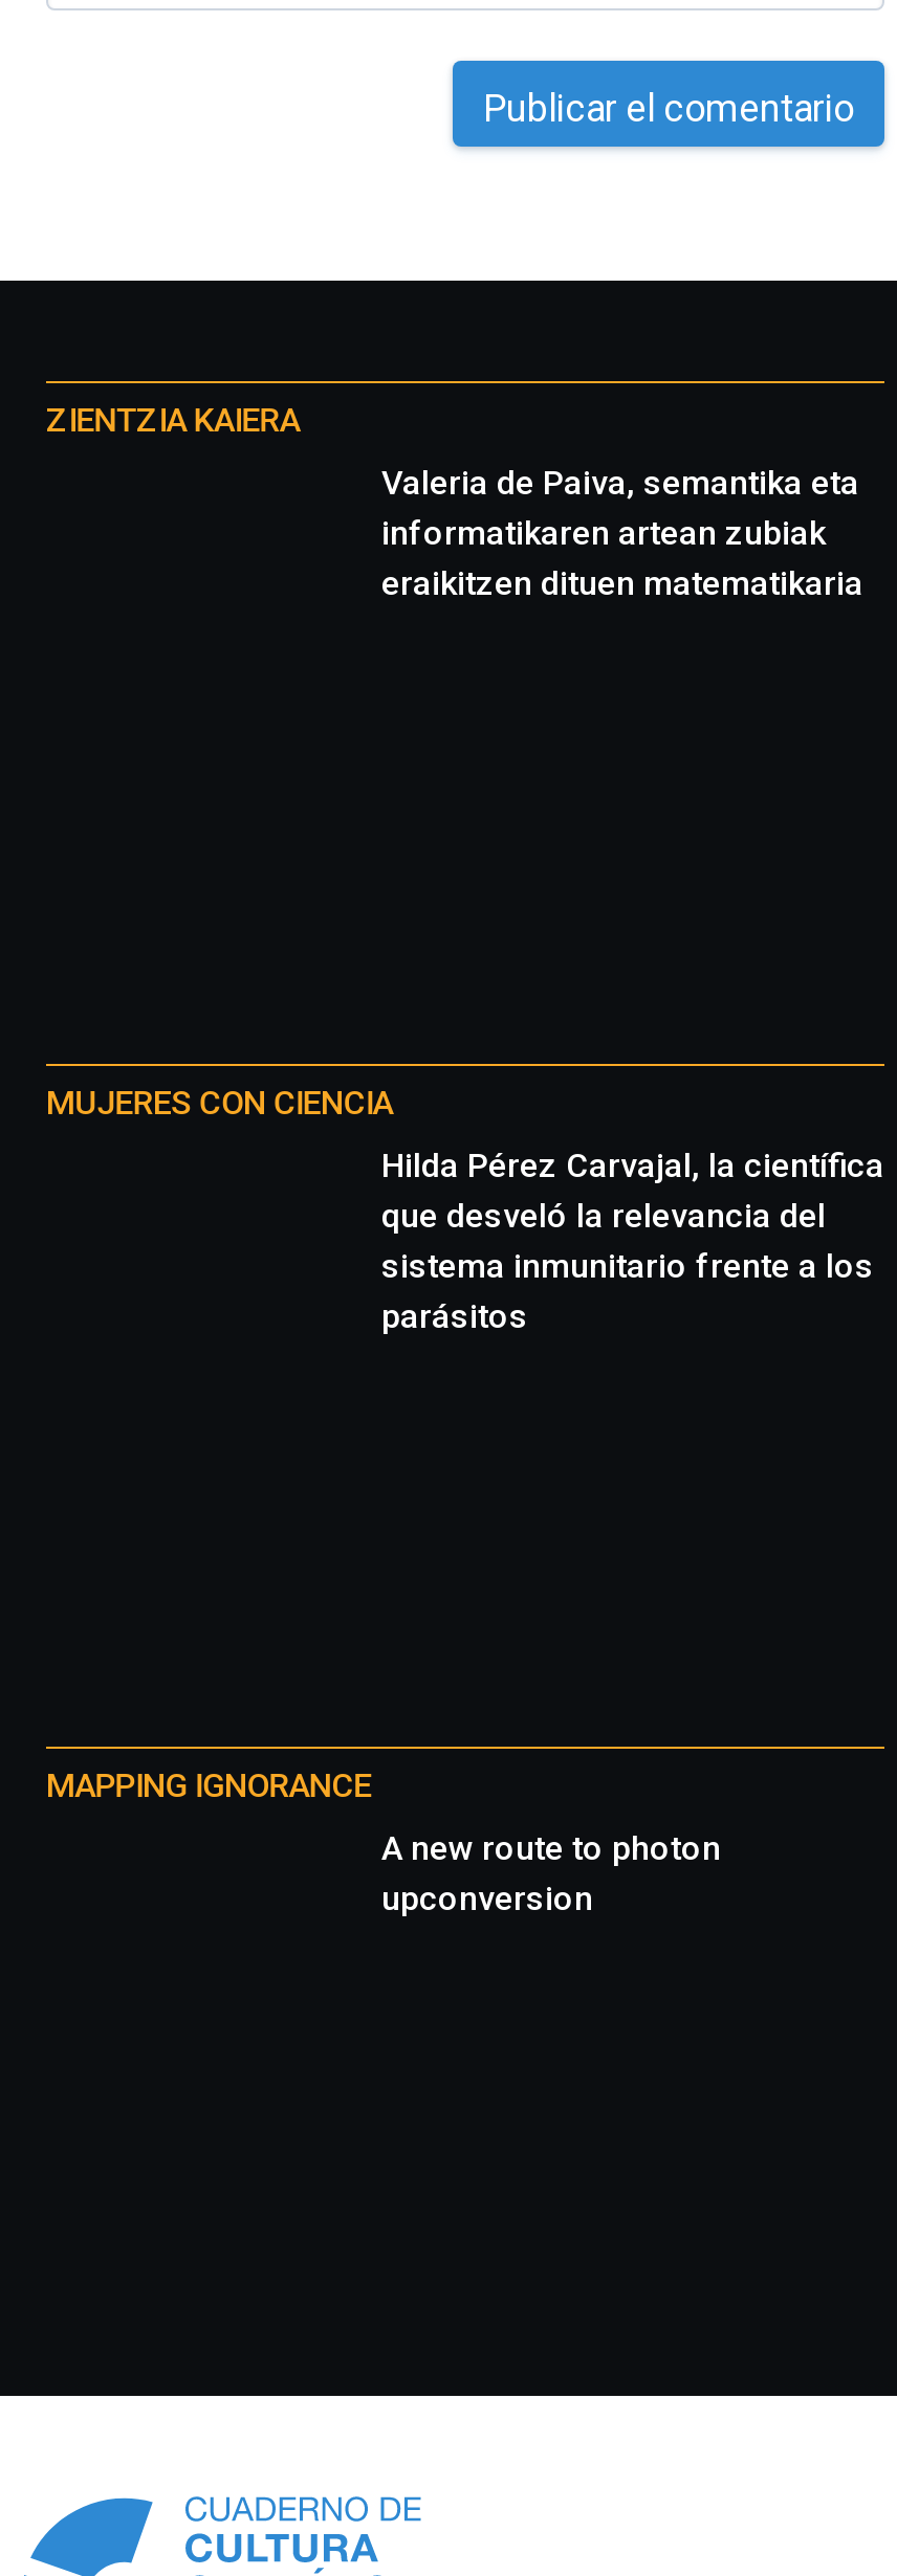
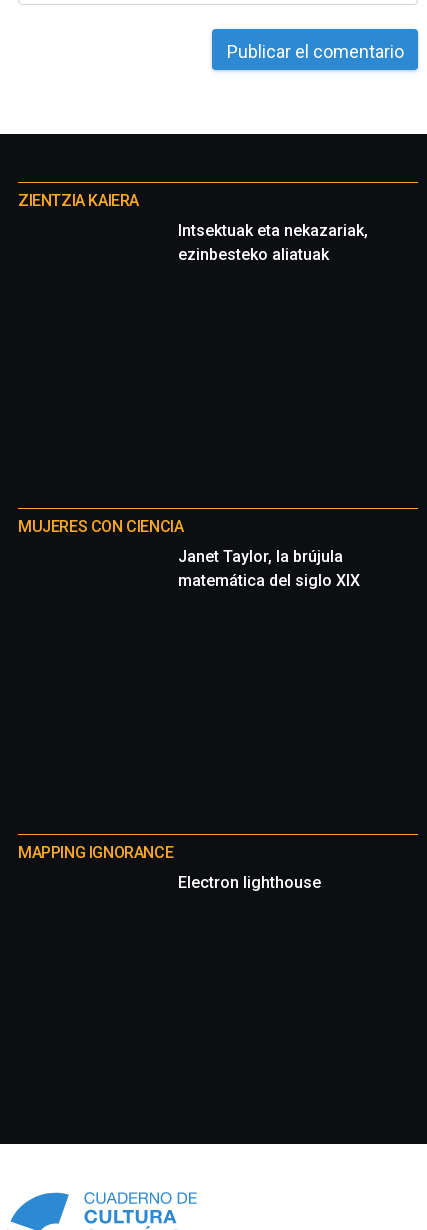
- Valeria de Paiva, semantika eta
- informatikaren artean zubiak
- eraikitzen dituen matematikaria
+ Intsektuak eta nekazariak,
+ ezinbesteko aliatuak

- Hilda Pérez Carvajal, la científica
- que desveló la relevancia del
- sistema inmunitario frente a los
- parásitos
+ Janet Taylor, la brújula
+ matemática del siglo XIX

- A new route to photon
- upconversion
+ Electron lighthouse
